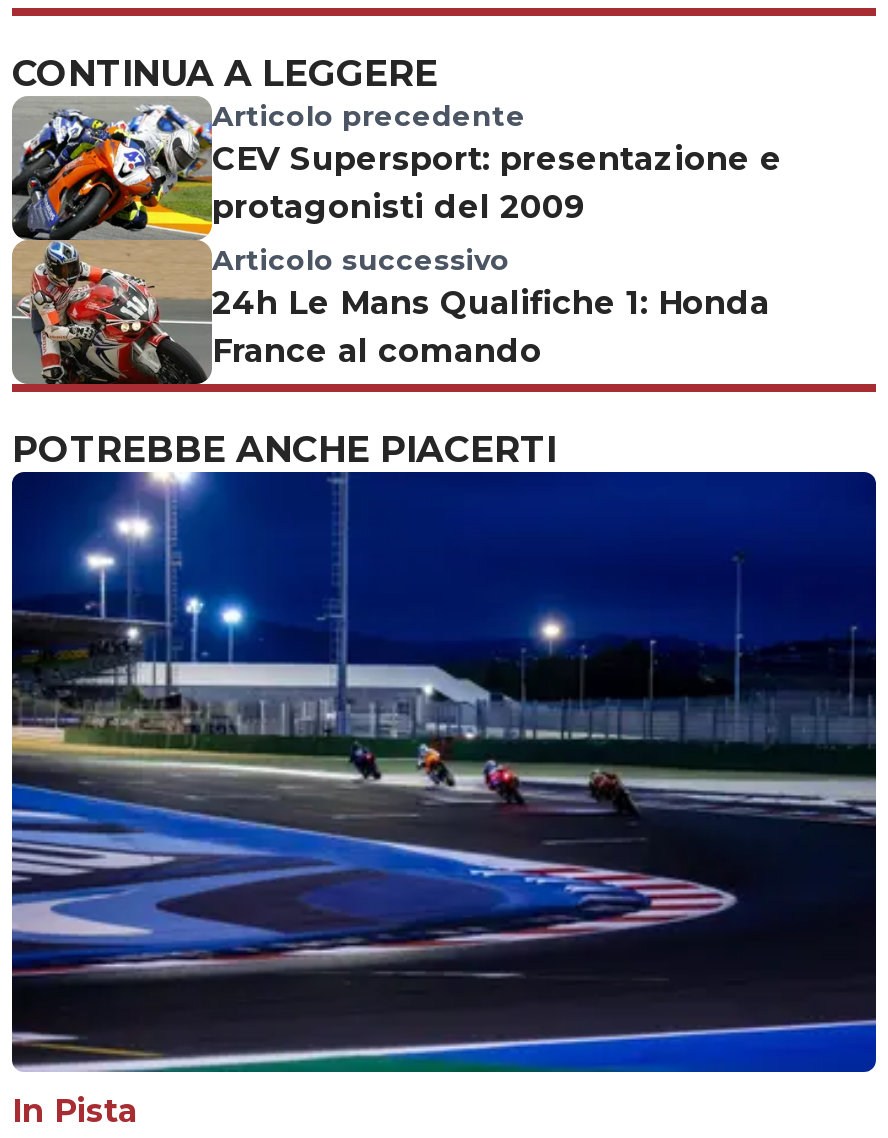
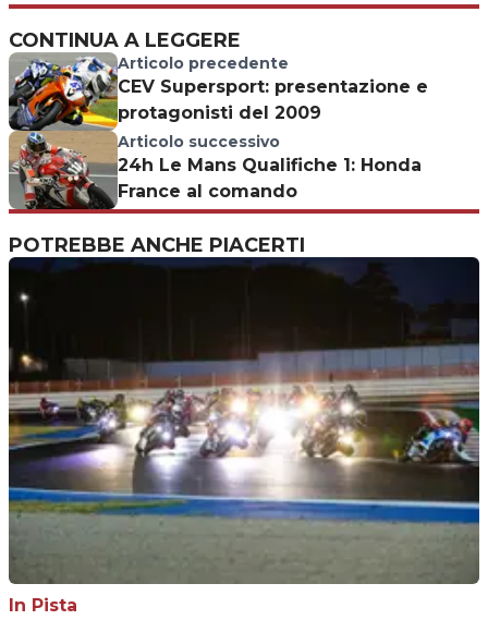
- [image]
+ [image]
